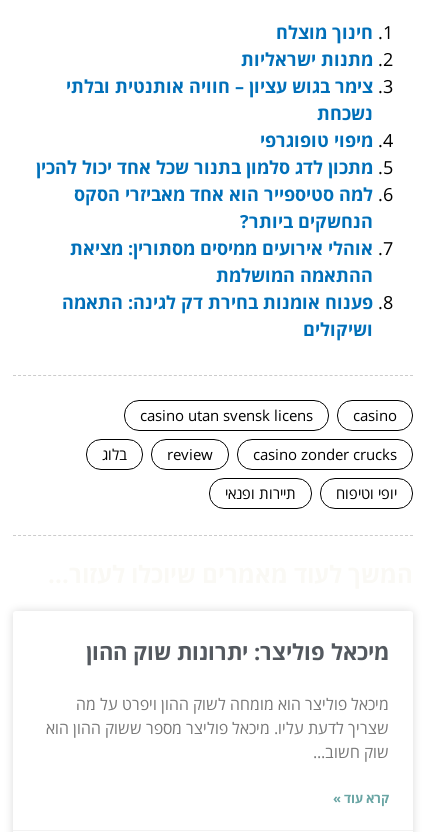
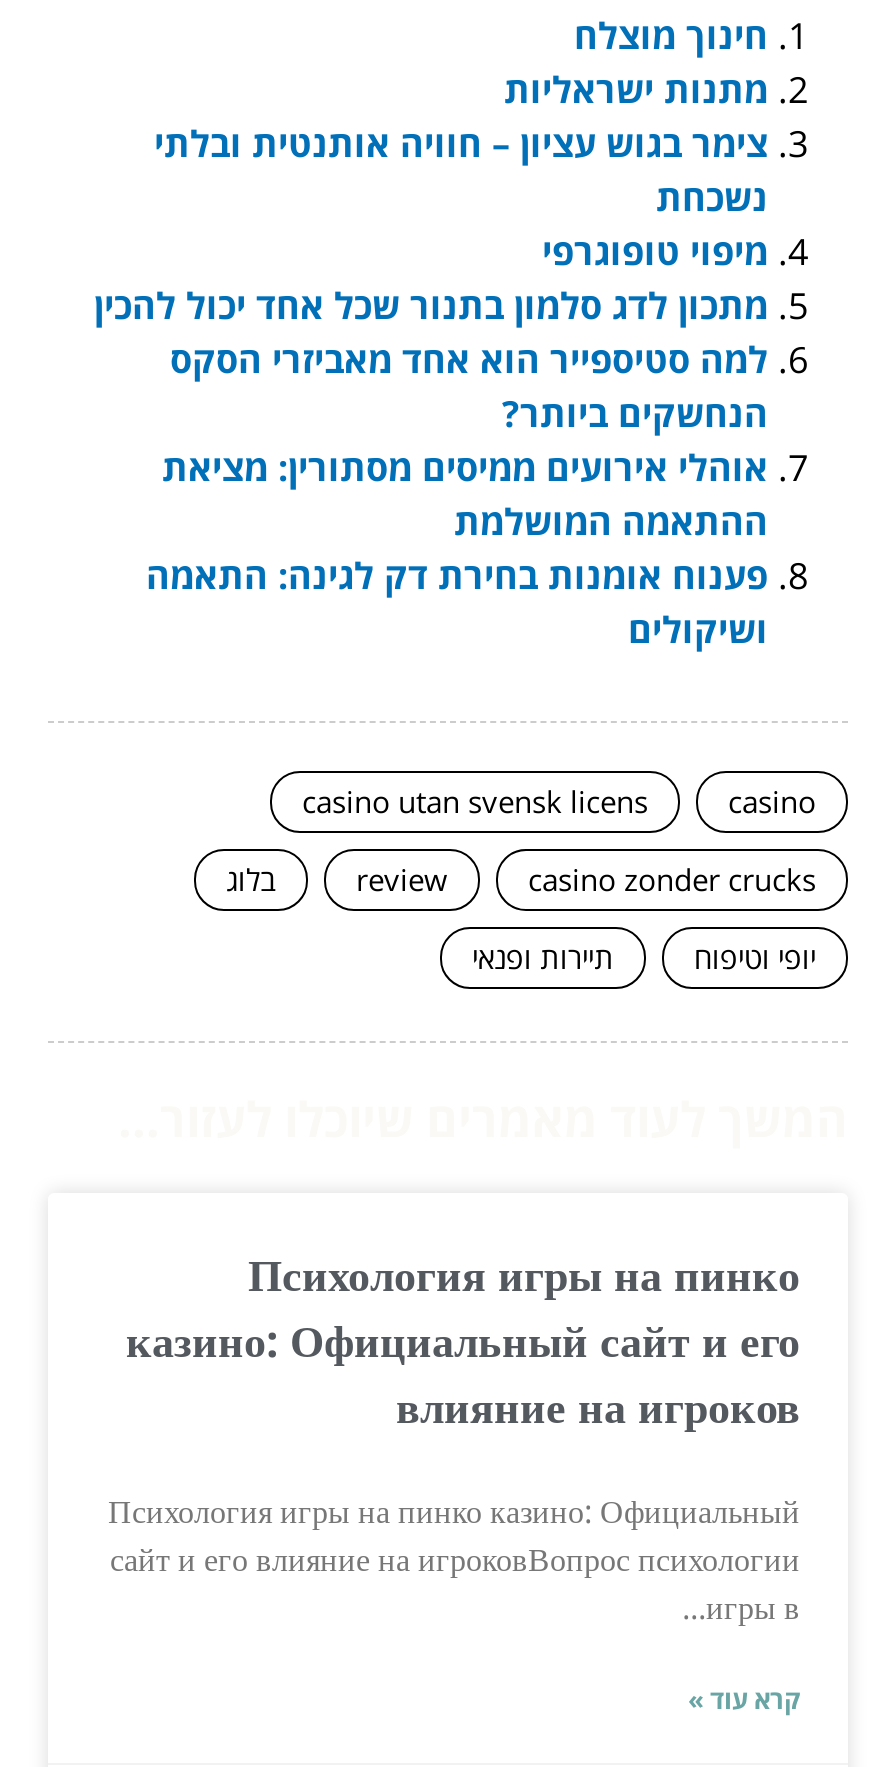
- מיכאל פוליצר: יתרונות שוק ההון
+ Психология игры на пинко
+ казино: Официальный сайт и его
+ влияние на игроков

- מיכאל פוליצר הוא מומחה לשוק ההון ויפרט על מה
- שצריך לדעת עליו. מיכאל פוליצר מספר ששוק ההון הוא
- שוק חשוב...
+ Психология игры на пинко казино: Официальный
+ сайт и его влияние на игроковВопрос психологии
+ игры в...
